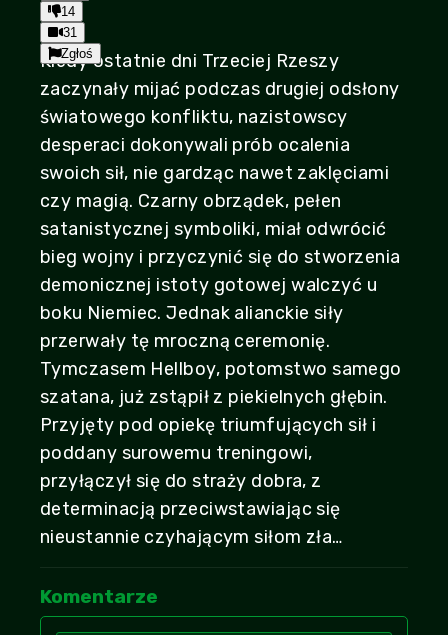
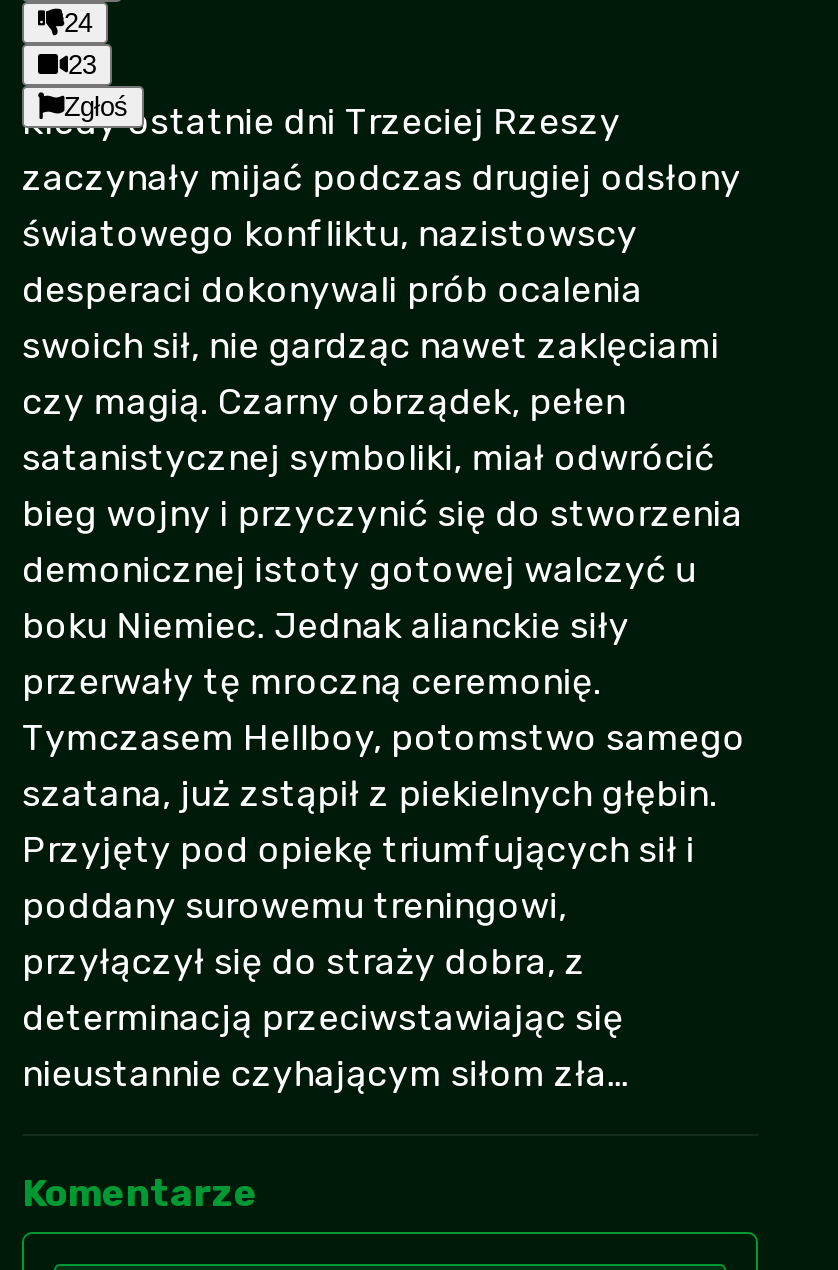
- 14
+ 24

- 31
+ 23
